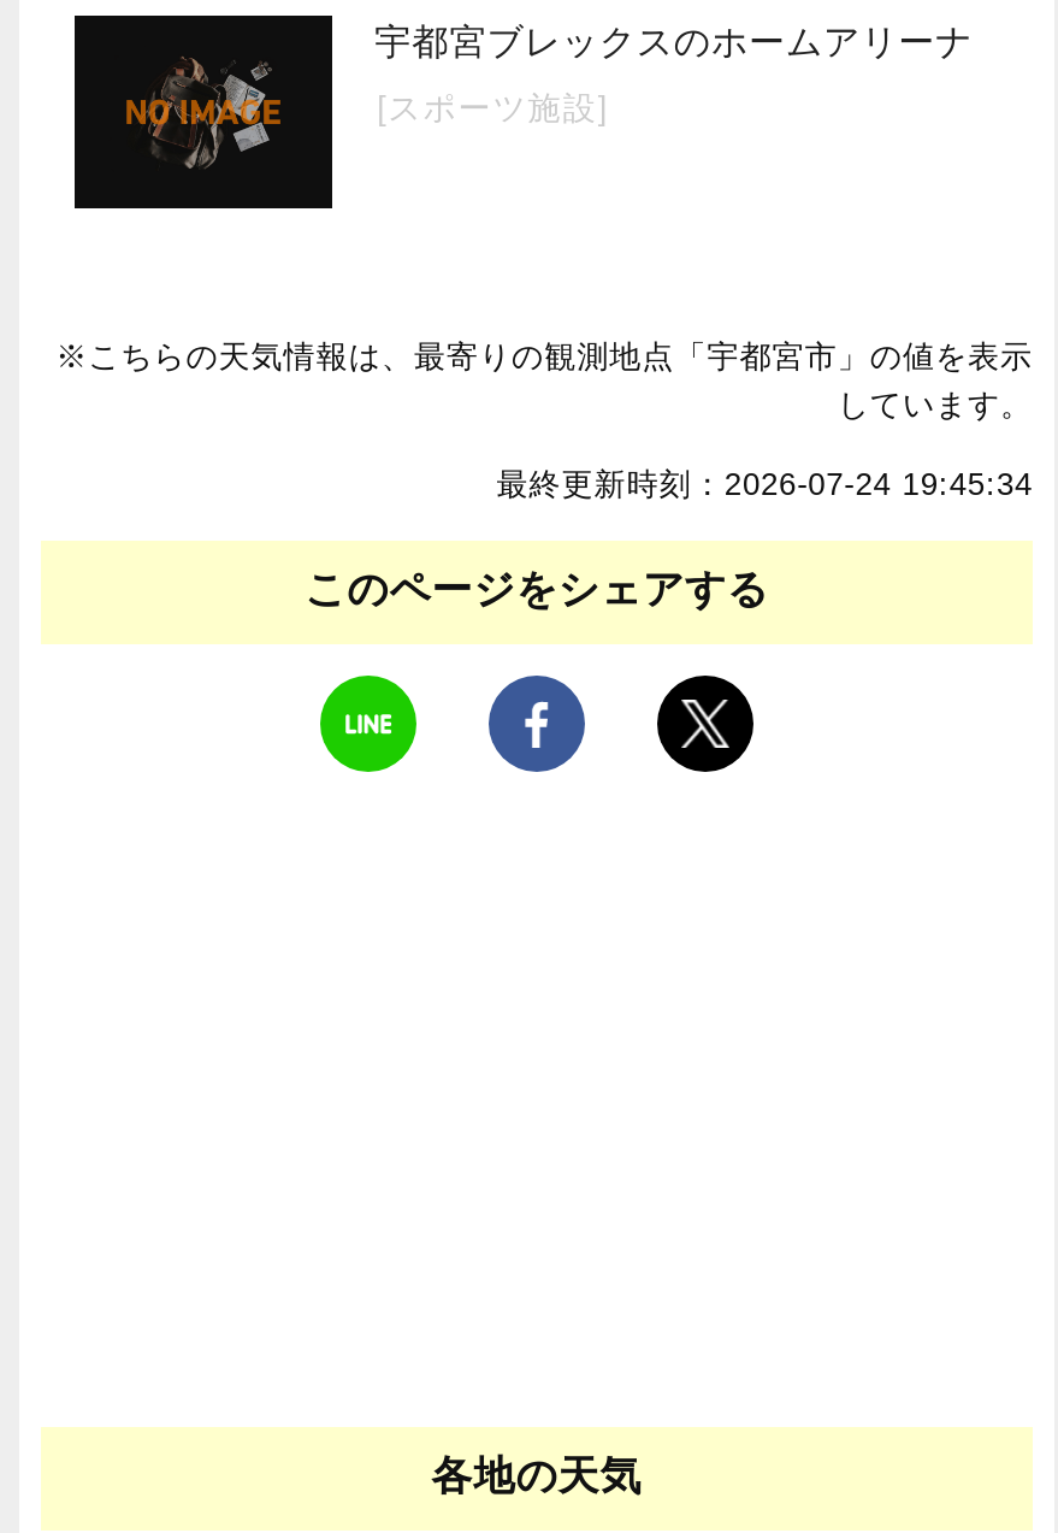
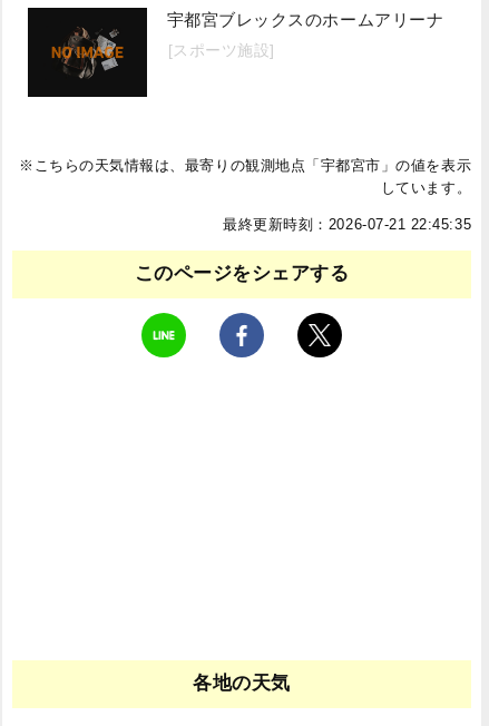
- 最終更新時刻：2026-07-24 19:45:34
+ 最終更新時刻：2026-07-21 22:45:35
